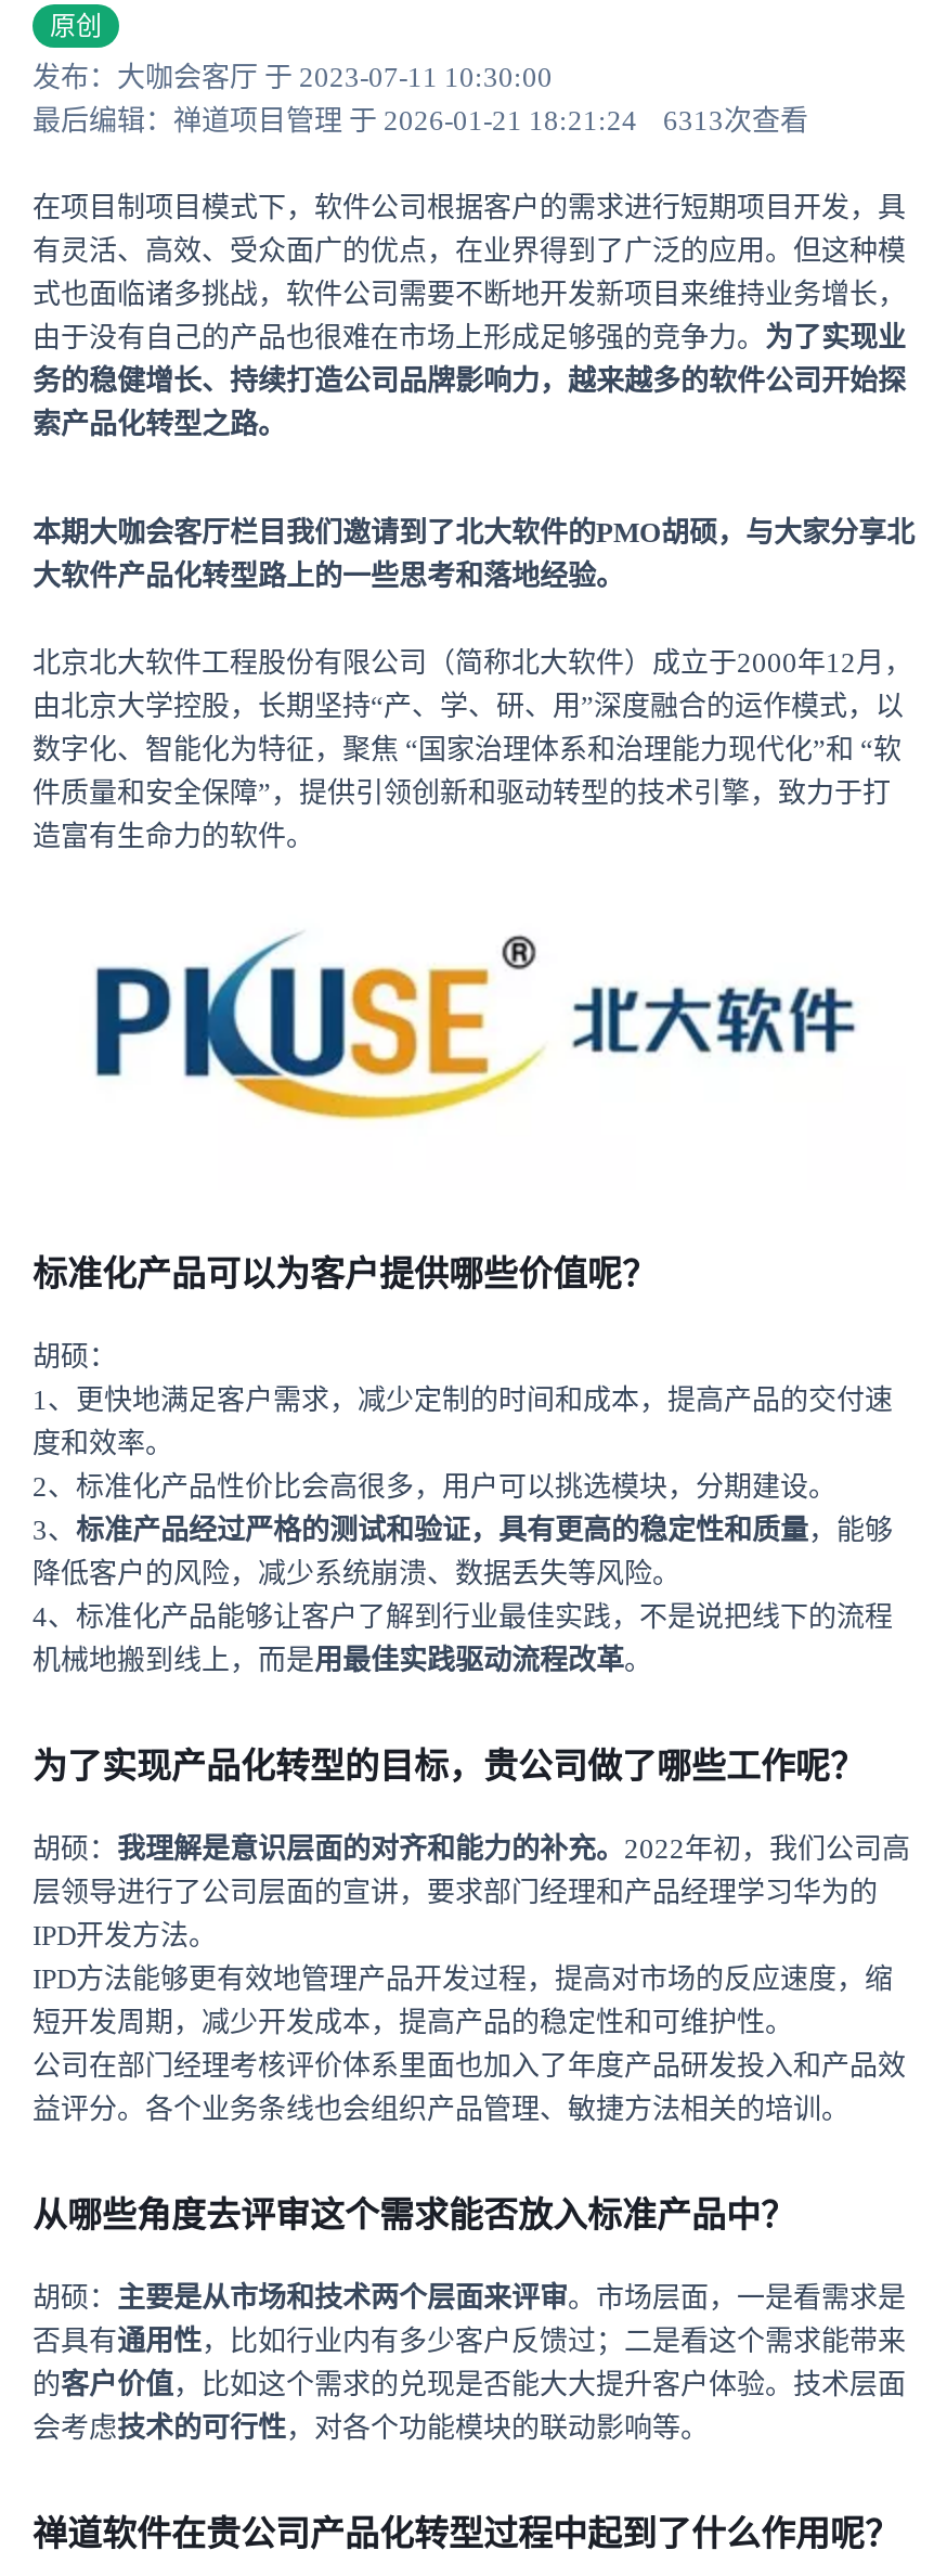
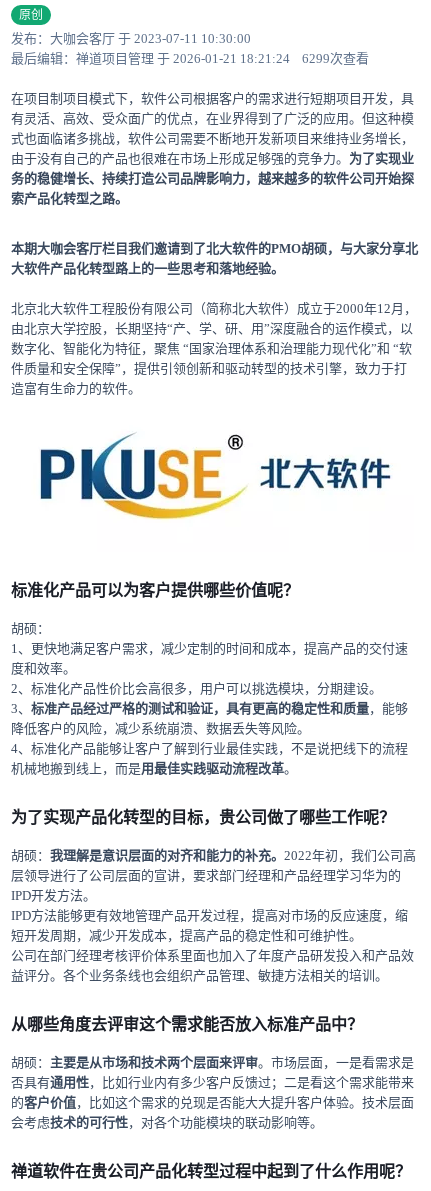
- 最后编辑：禅道项目管理 于 2026-01-21 18:21:24 6313次查看
+ 最后编辑：禅道项目管理 于 2026-01-21 18:21:24 6299次查看
